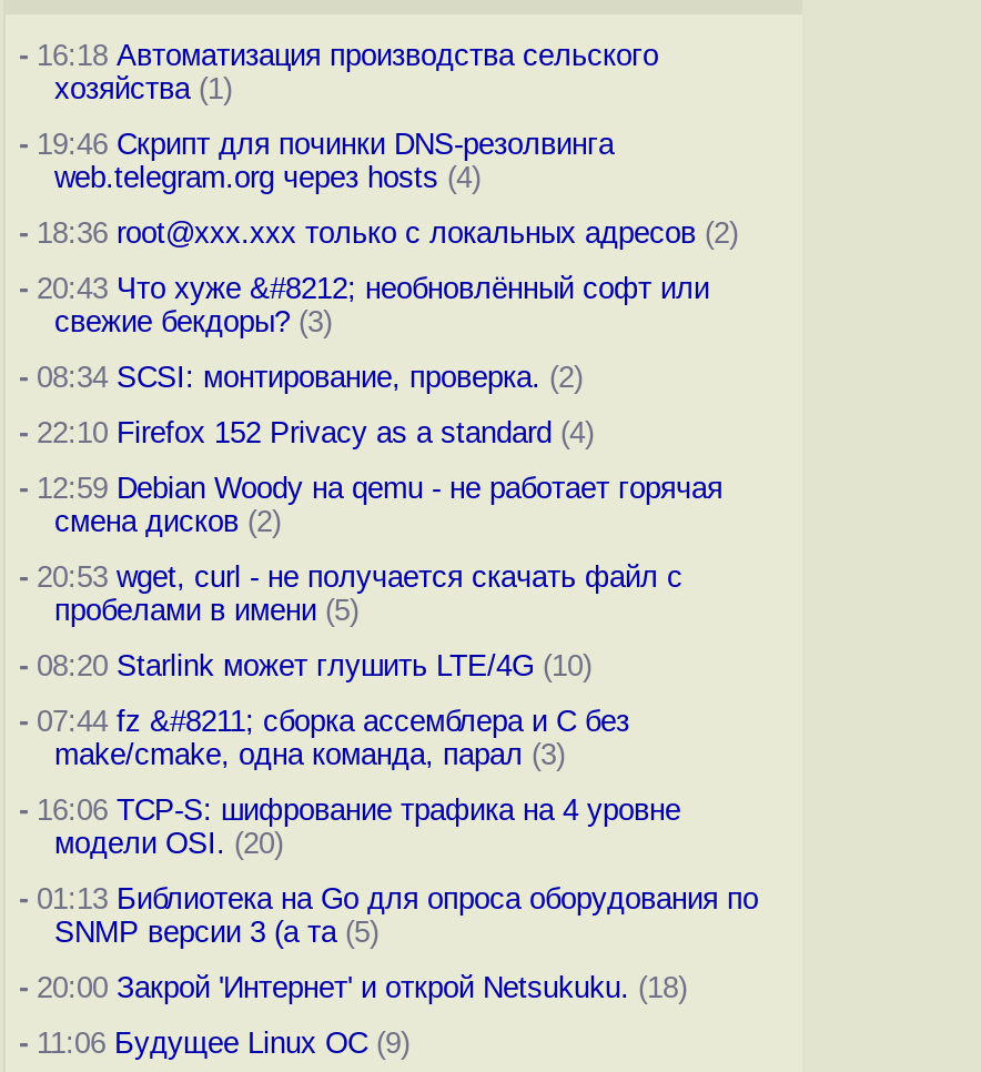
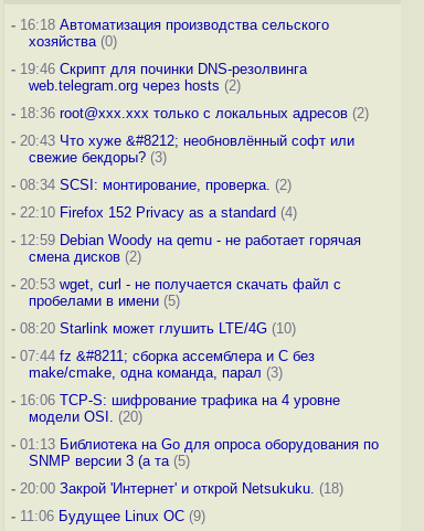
- хозяйства (1)
+ хозяйства (0)

- web.telegram.org через hosts (4)
+ web.telegram.org через hosts (2)
